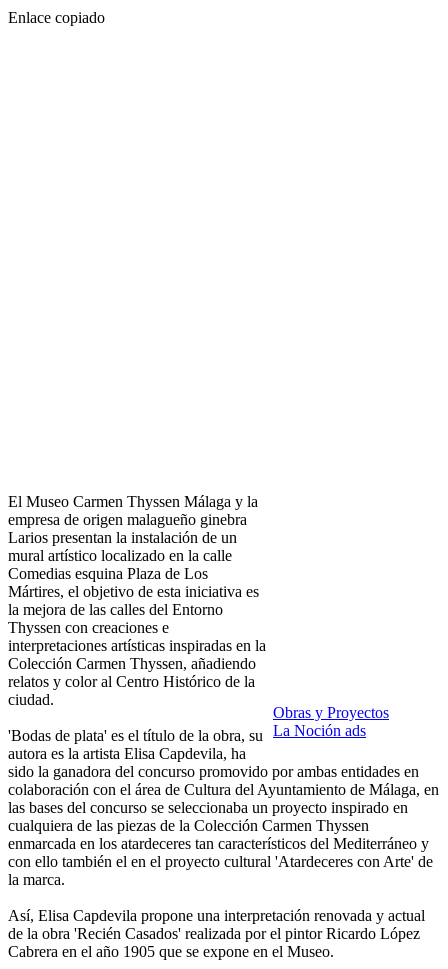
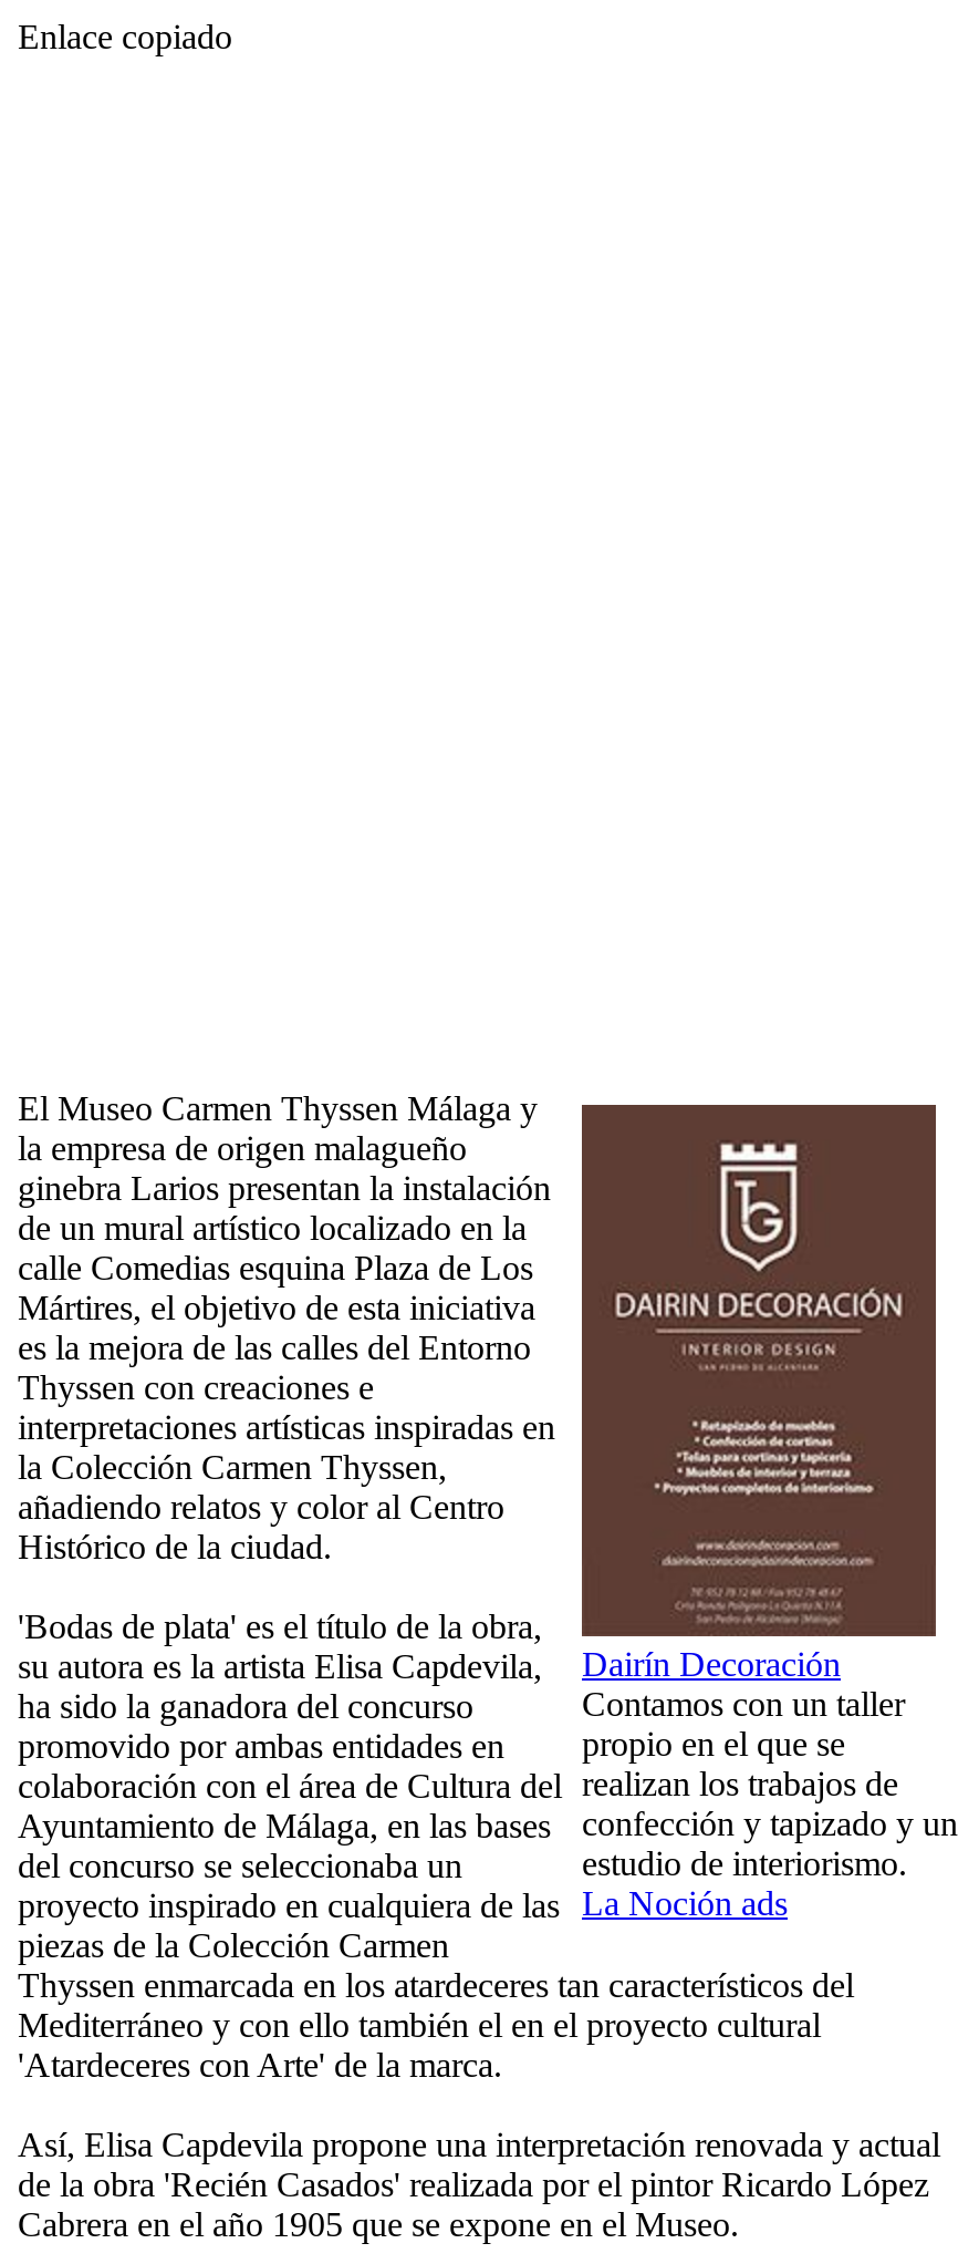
+ [image]

- Obras y Proyectos
+ Dairín Decoración
+ Contamos con un taller
+ propio en el que se
+ realizan los trabajos de
+ confección y tapizado y un
+ estudio de interiorismo.

moved down: La Noción ads
